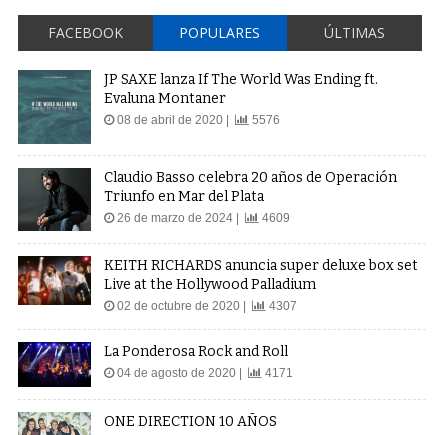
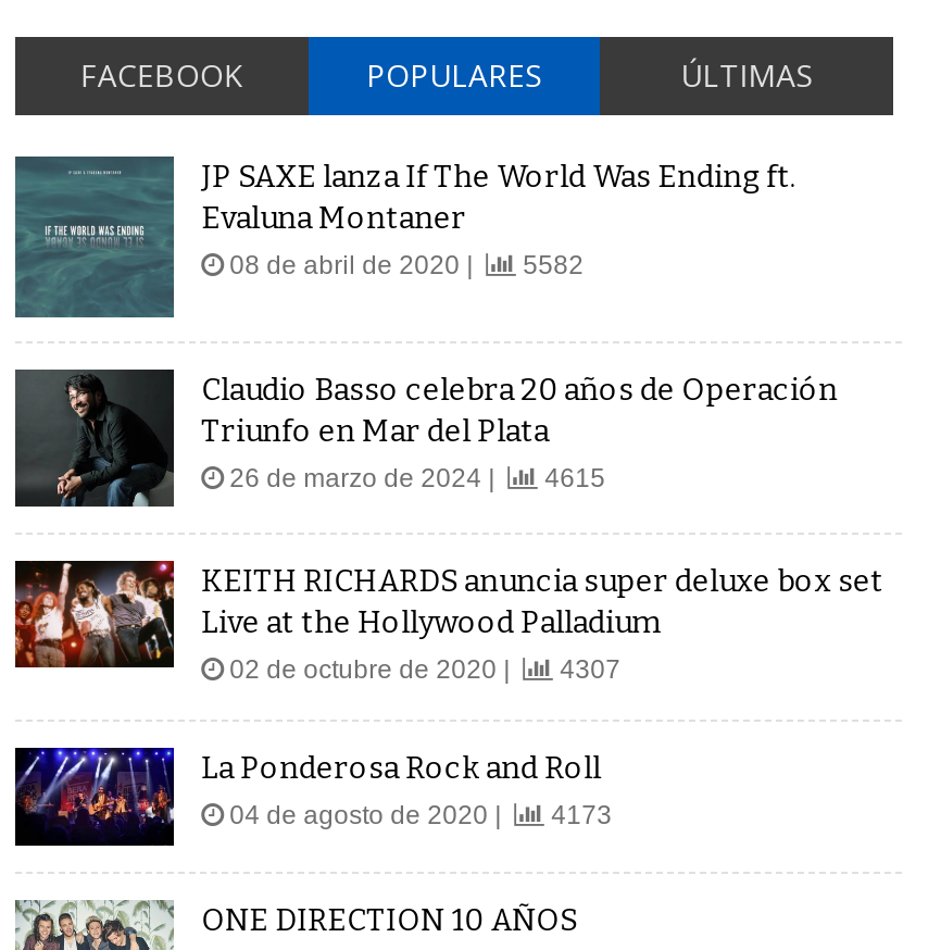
- 5576
+ 5582

- 4609
+ 4615

- 4171
+ 4173
